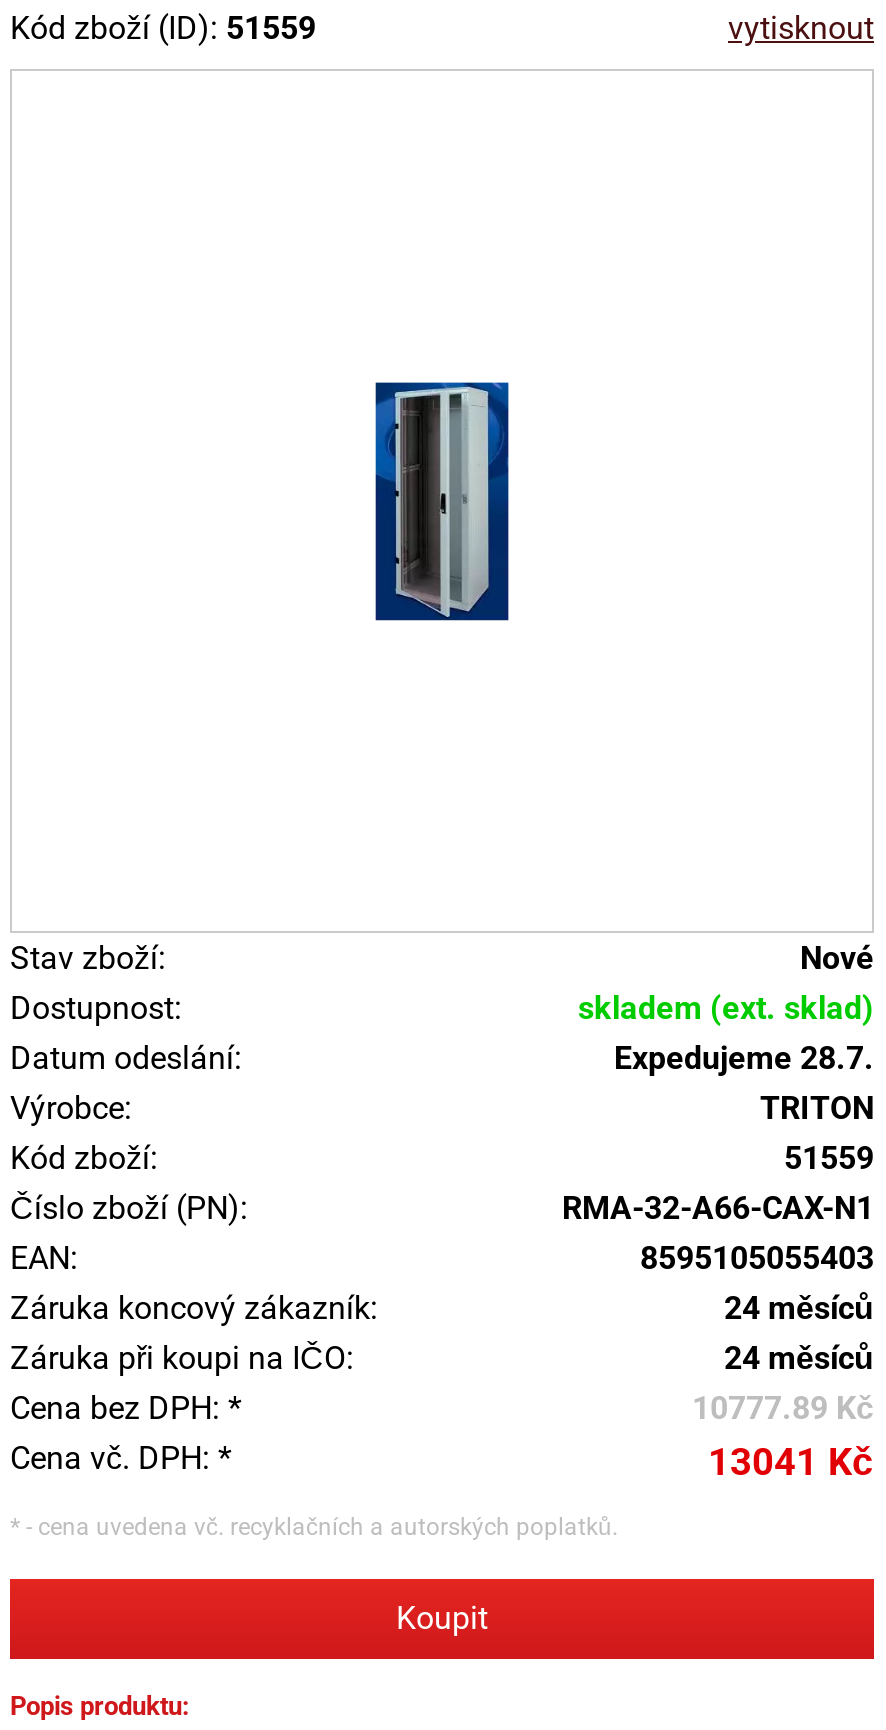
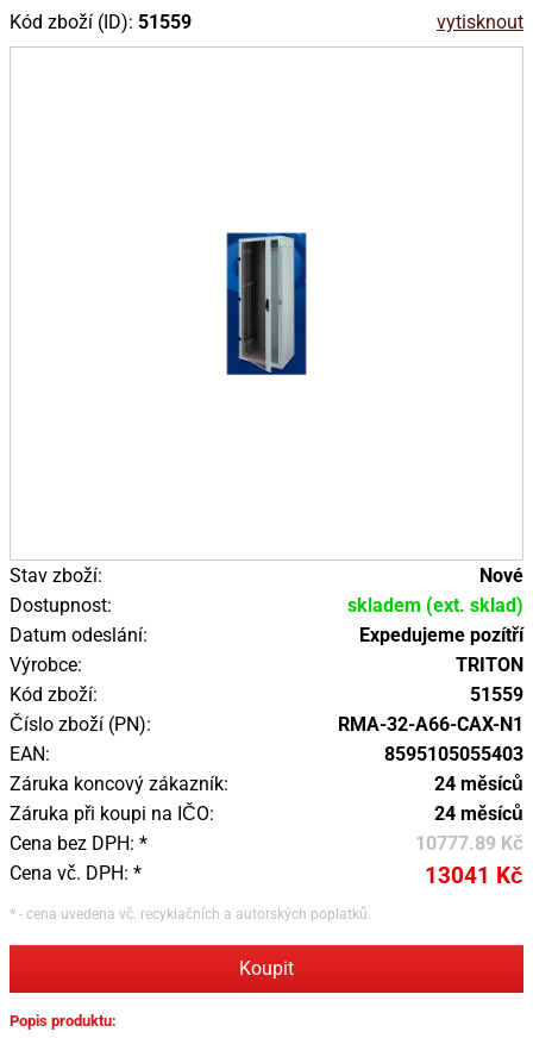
- Expedujeme 28.7.
+ Expedujeme pozítří
